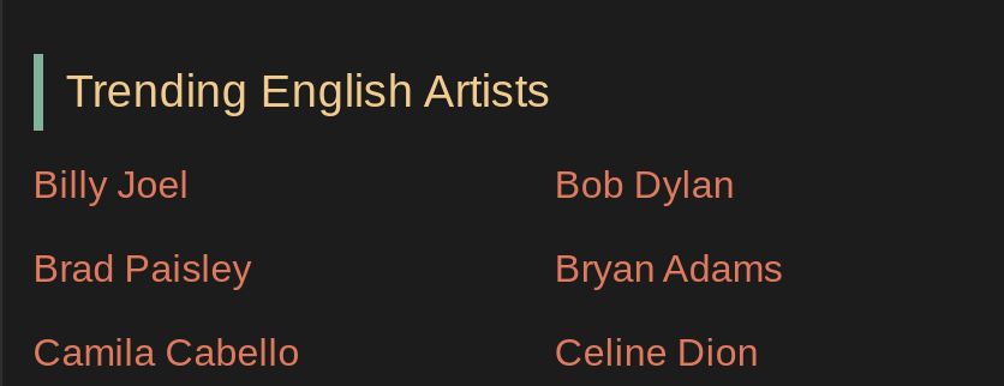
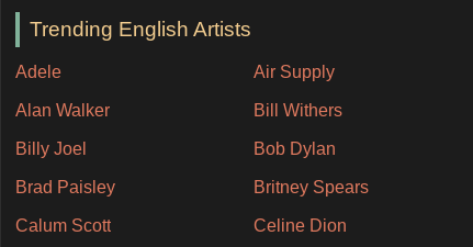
+ Adele
+ Air Supply
+ Alan Walker
+ Bill Withers

- Bryan Adams
+ Britney Spears

- Camila Cabello
+ Calum Scott
